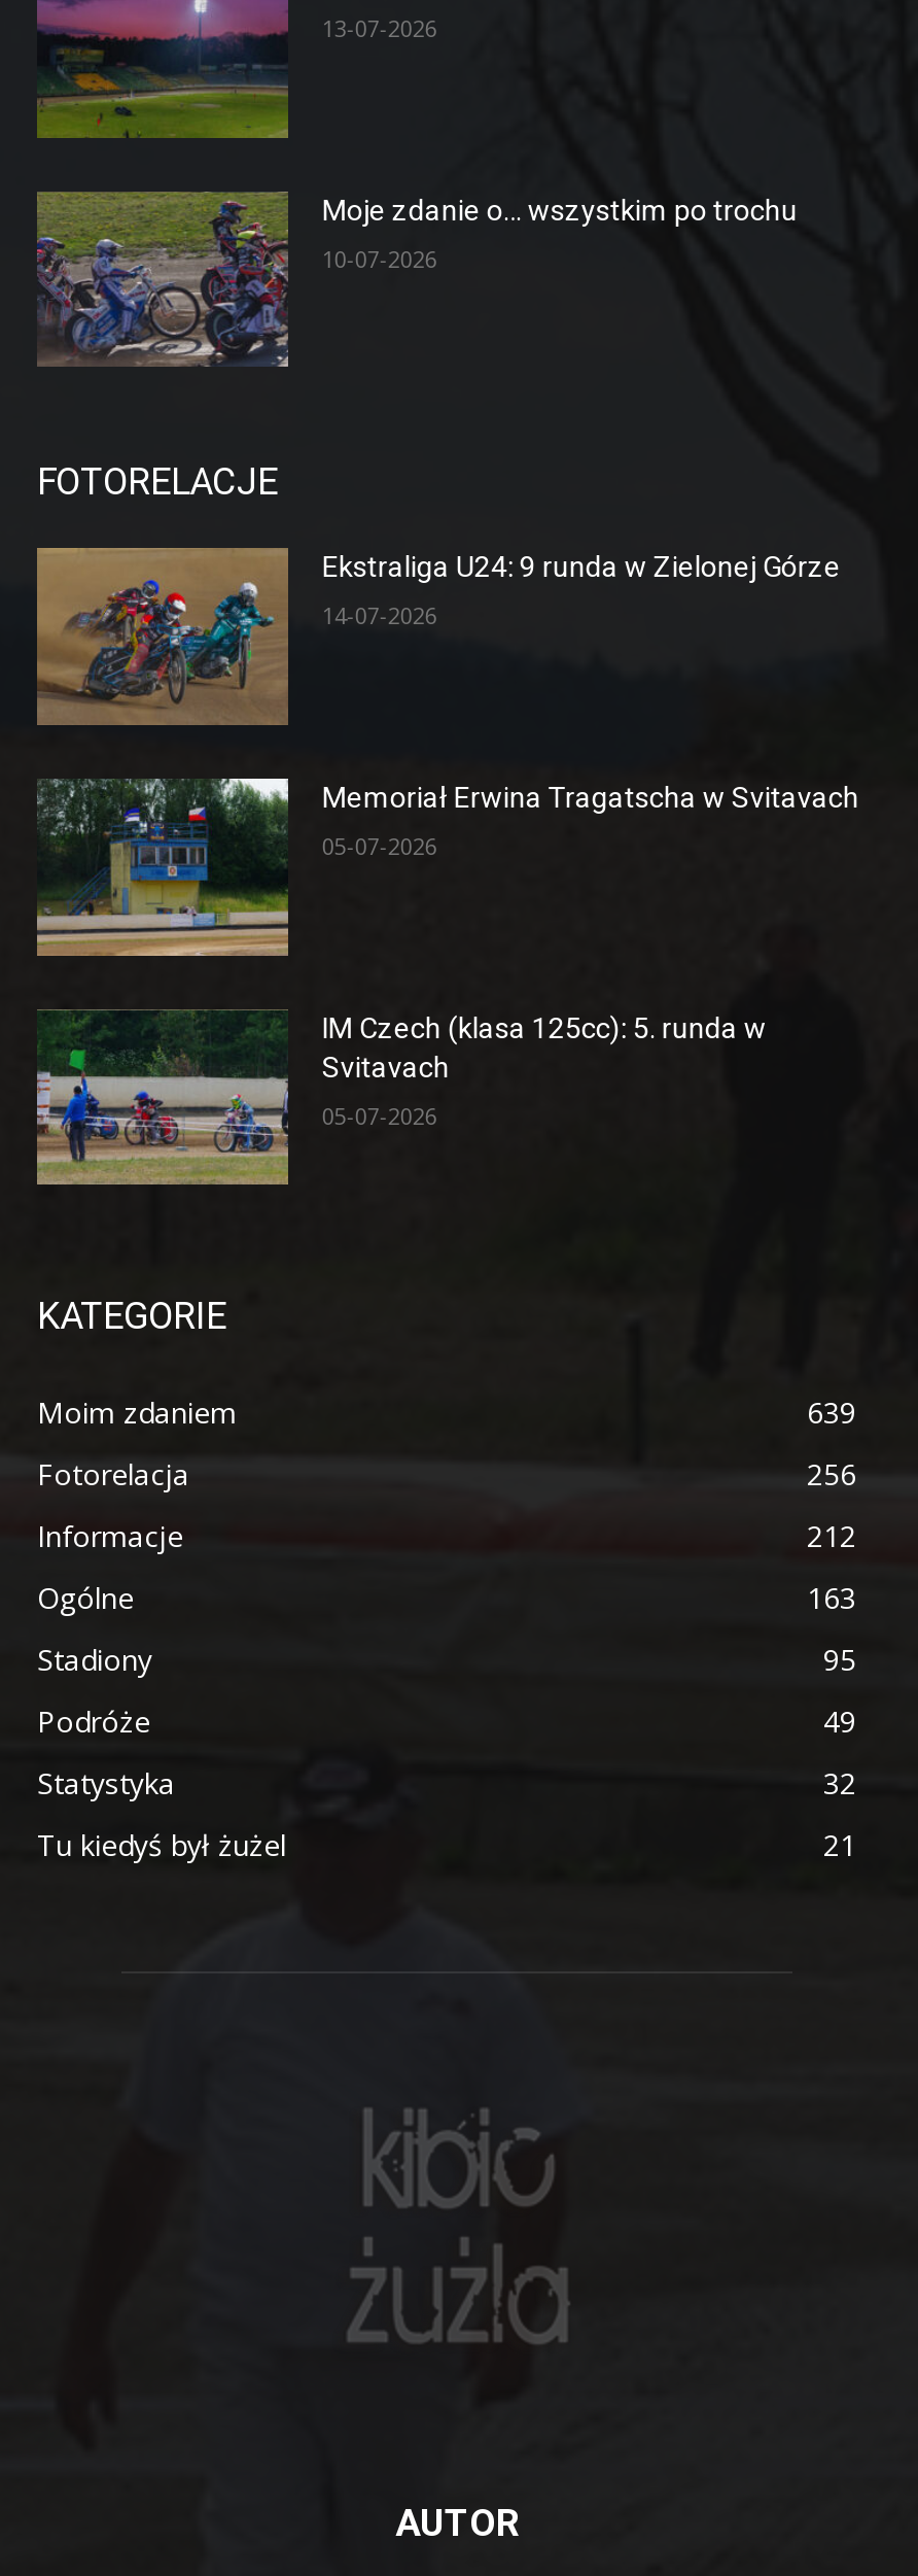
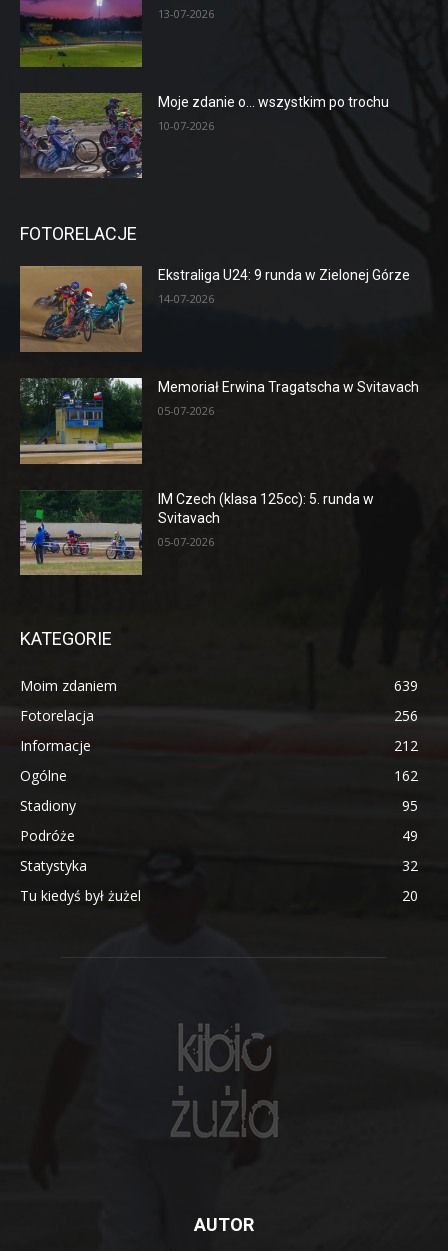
- 163
+ 162

- 21
+ 20
